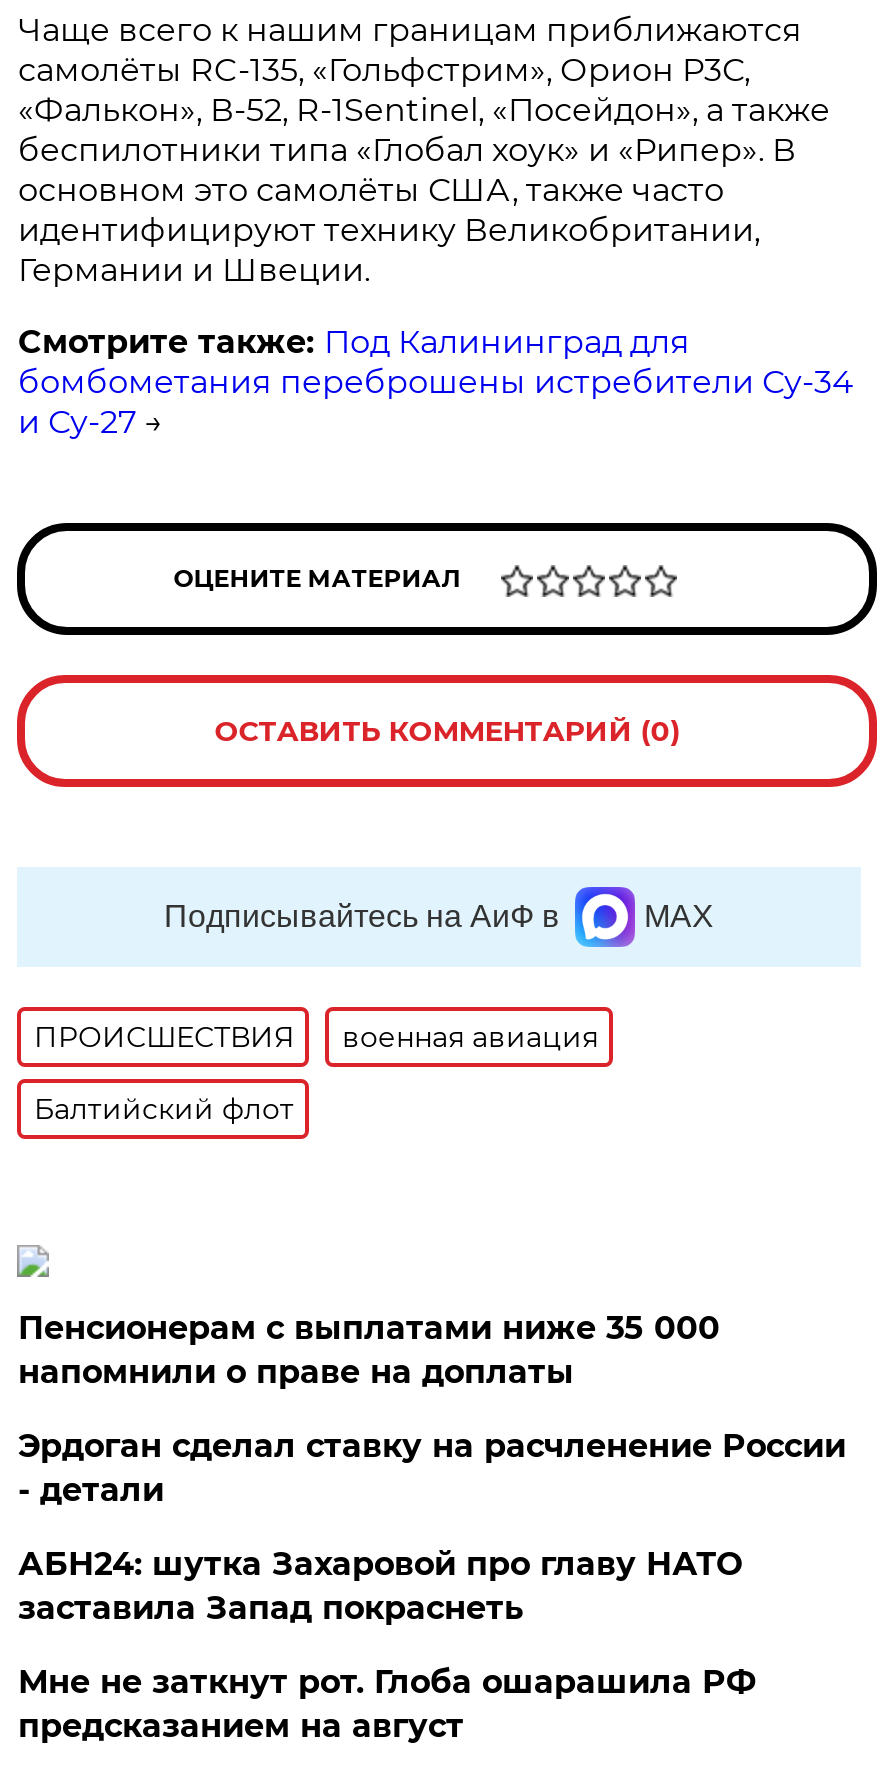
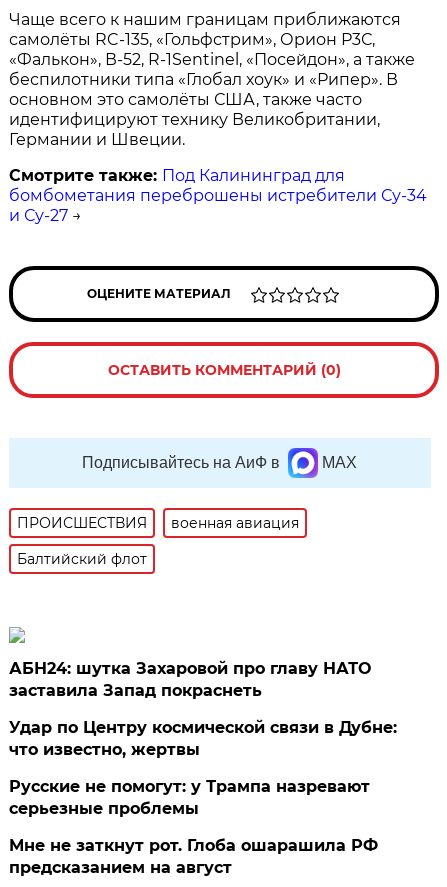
- Пенсионерам с выплатами ниже 35 000
- напомнили о праве на доплаты
- Эрдоган сделал ставку на расчленение России
- - детали

moved up: АБН24: шутка Захаровой про главу НАТО | заставила Запад покраснеть

+ Удар по Центру космической связи в Дубне:
+ что известно, жертвы
+ Русские не помогут: у Трампа назревают
+ серьезные проблемы
